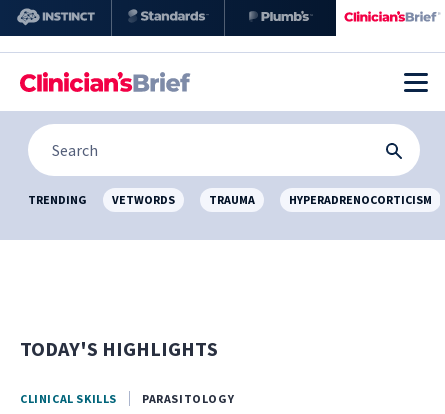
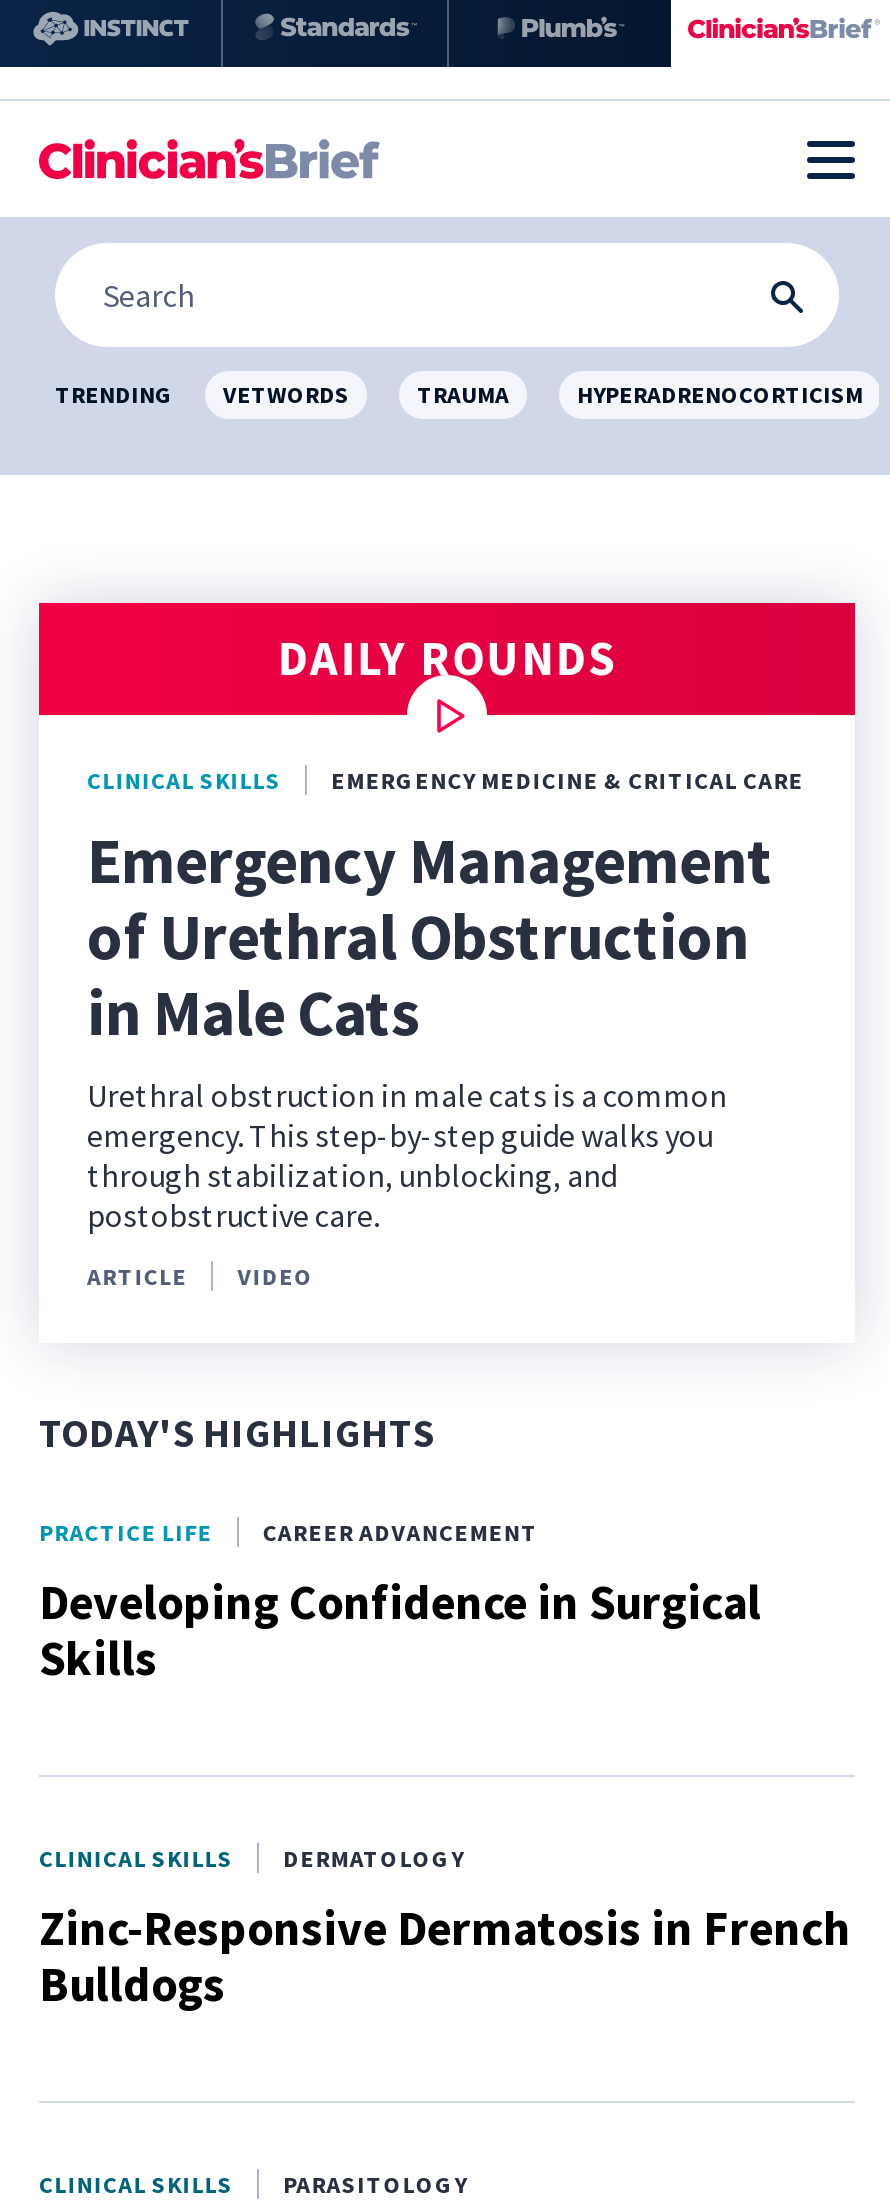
+ DAILY ROUNDS
+ CLINICAL SKILLS
+ EMERGENCY MEDICINE & CRITICAL CARE
+ Emergency Management
+ of Urethral Obstruction
+ in Male Cats
+ Urethral obstruction in male cats is a common
+ emergency. This step-by-step guide walks you
+ through stabilization, unblocking, and
+ postobstructive care.
+ ARTICLE
+ VIDEO

+ PRACTICE LIFE
+ CAREER ADVANCEMENT
+ Developing Confidence in Surgical
+ Skills
+ CLINICAL SKILLS
+ DERMATOLOGY
+ Zinc-Responsive Dermatosis in French
+ Bulldogs
